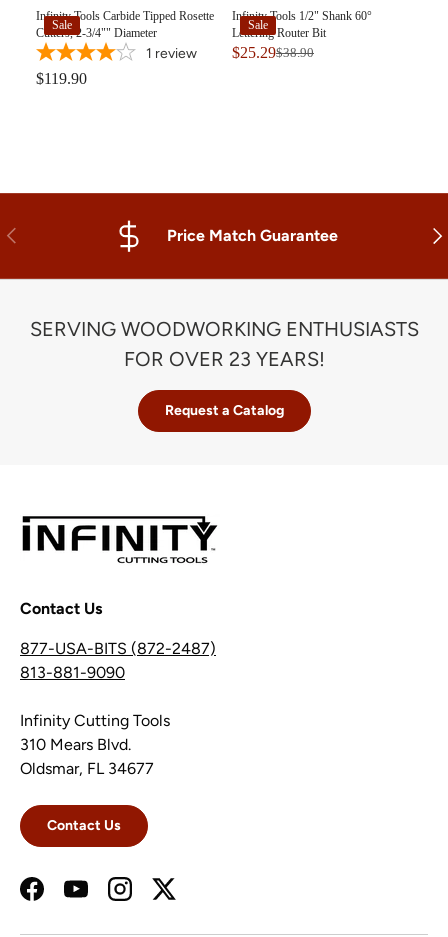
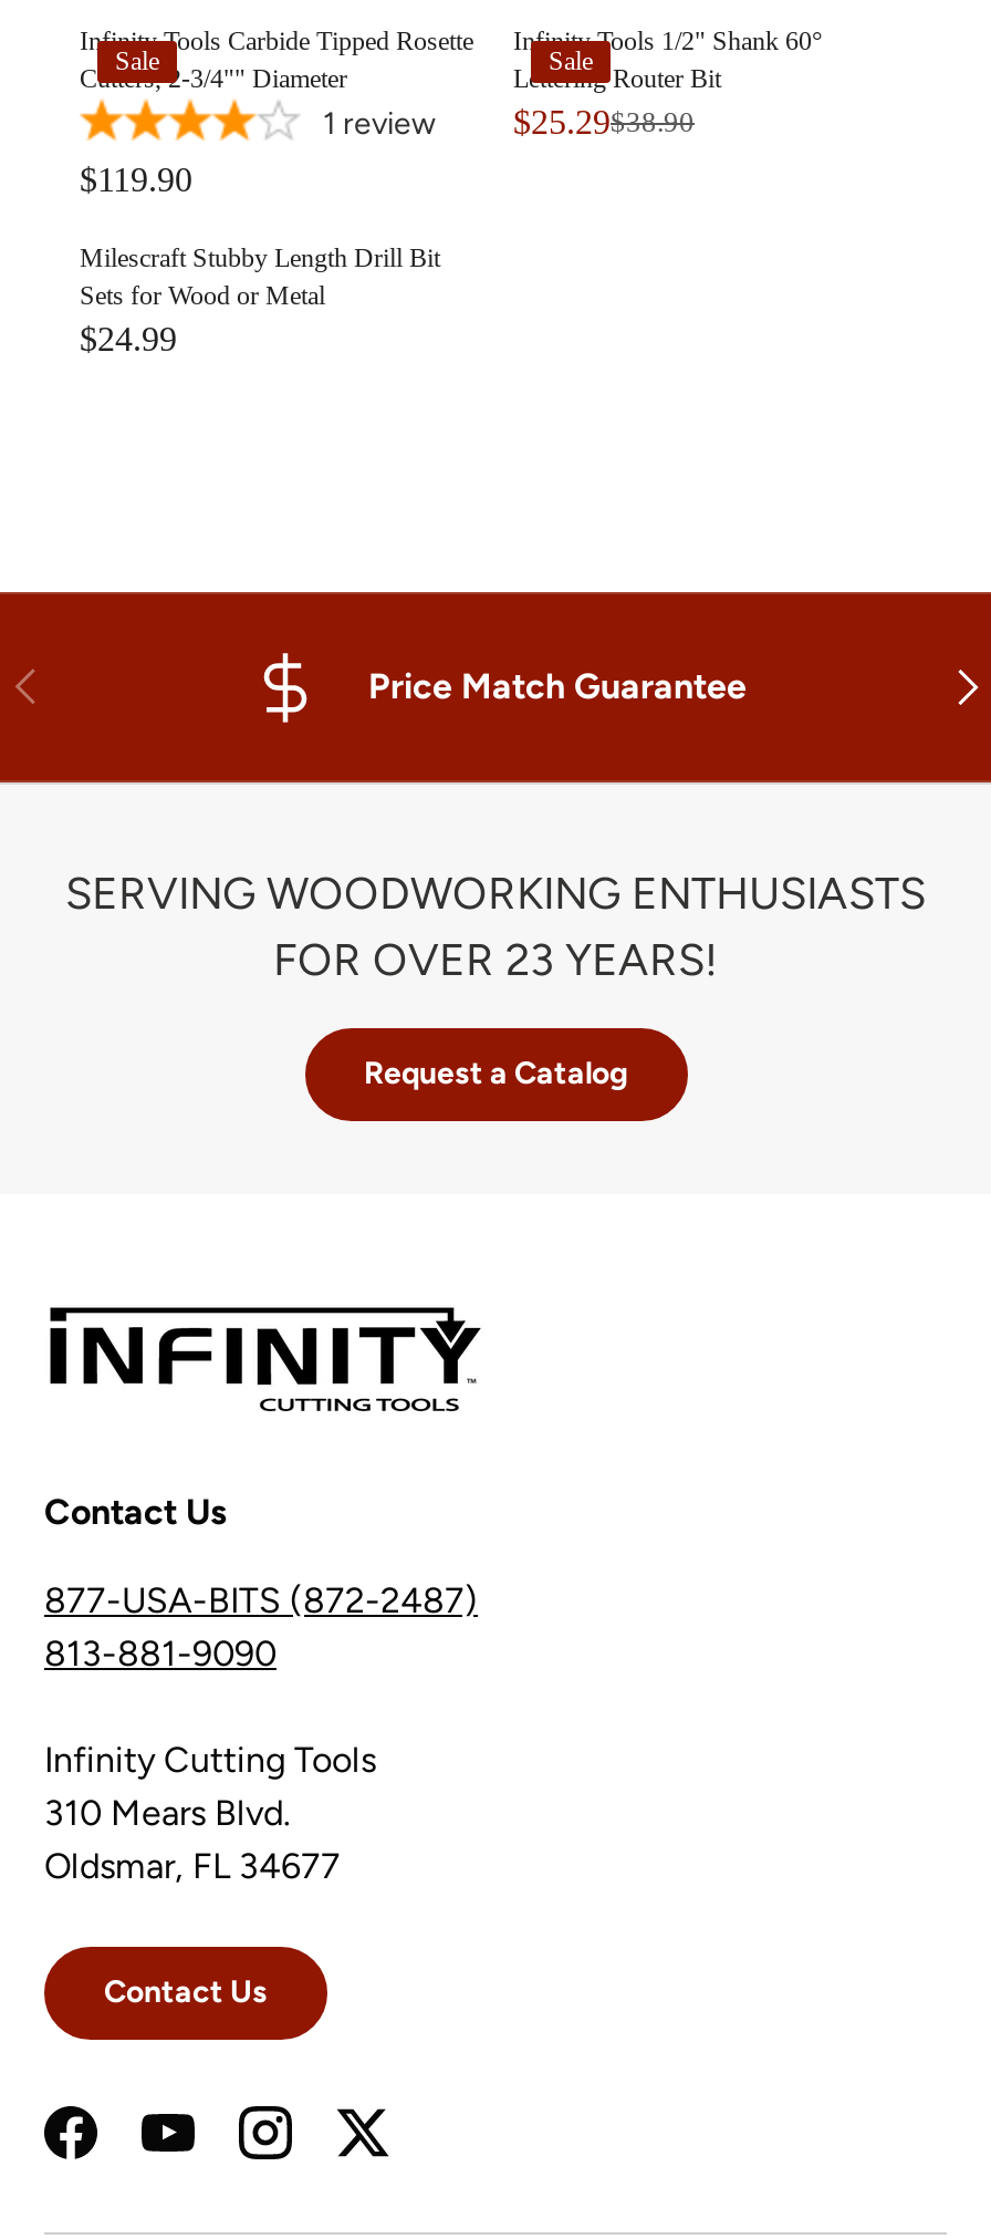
+ Milescraft Stubby Length Drill Bit
+ Sets for Wood or Metal
+ $24.99
